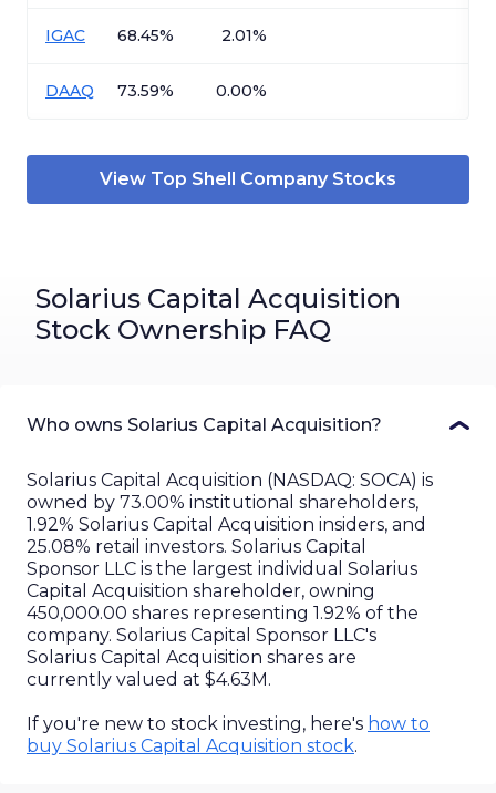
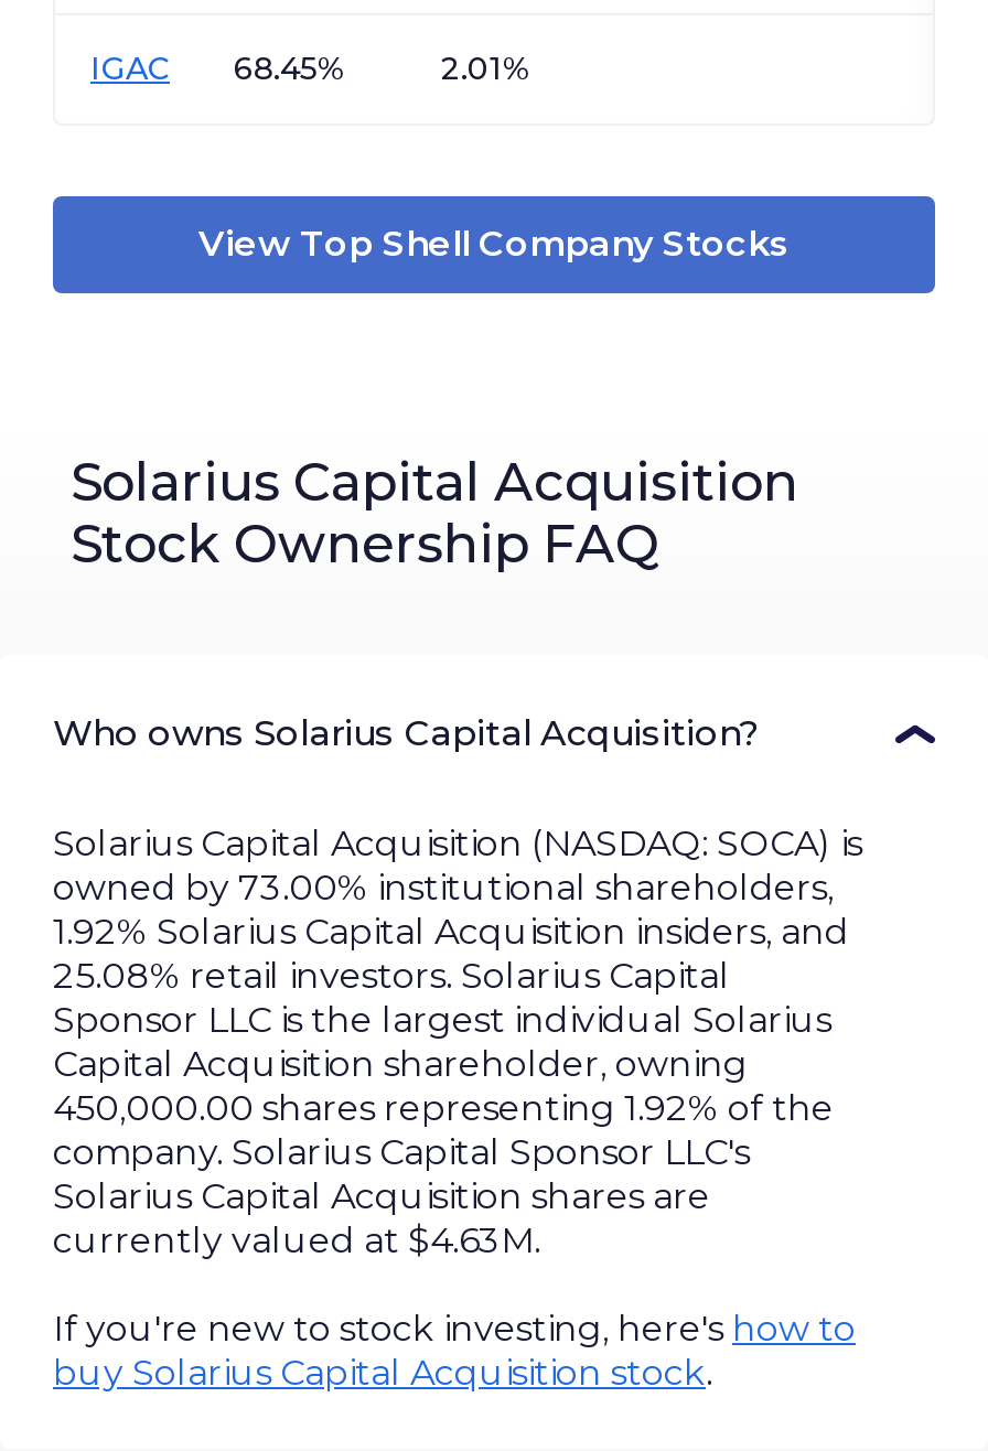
- DAAQ
- 73.59%
- 0.00%
